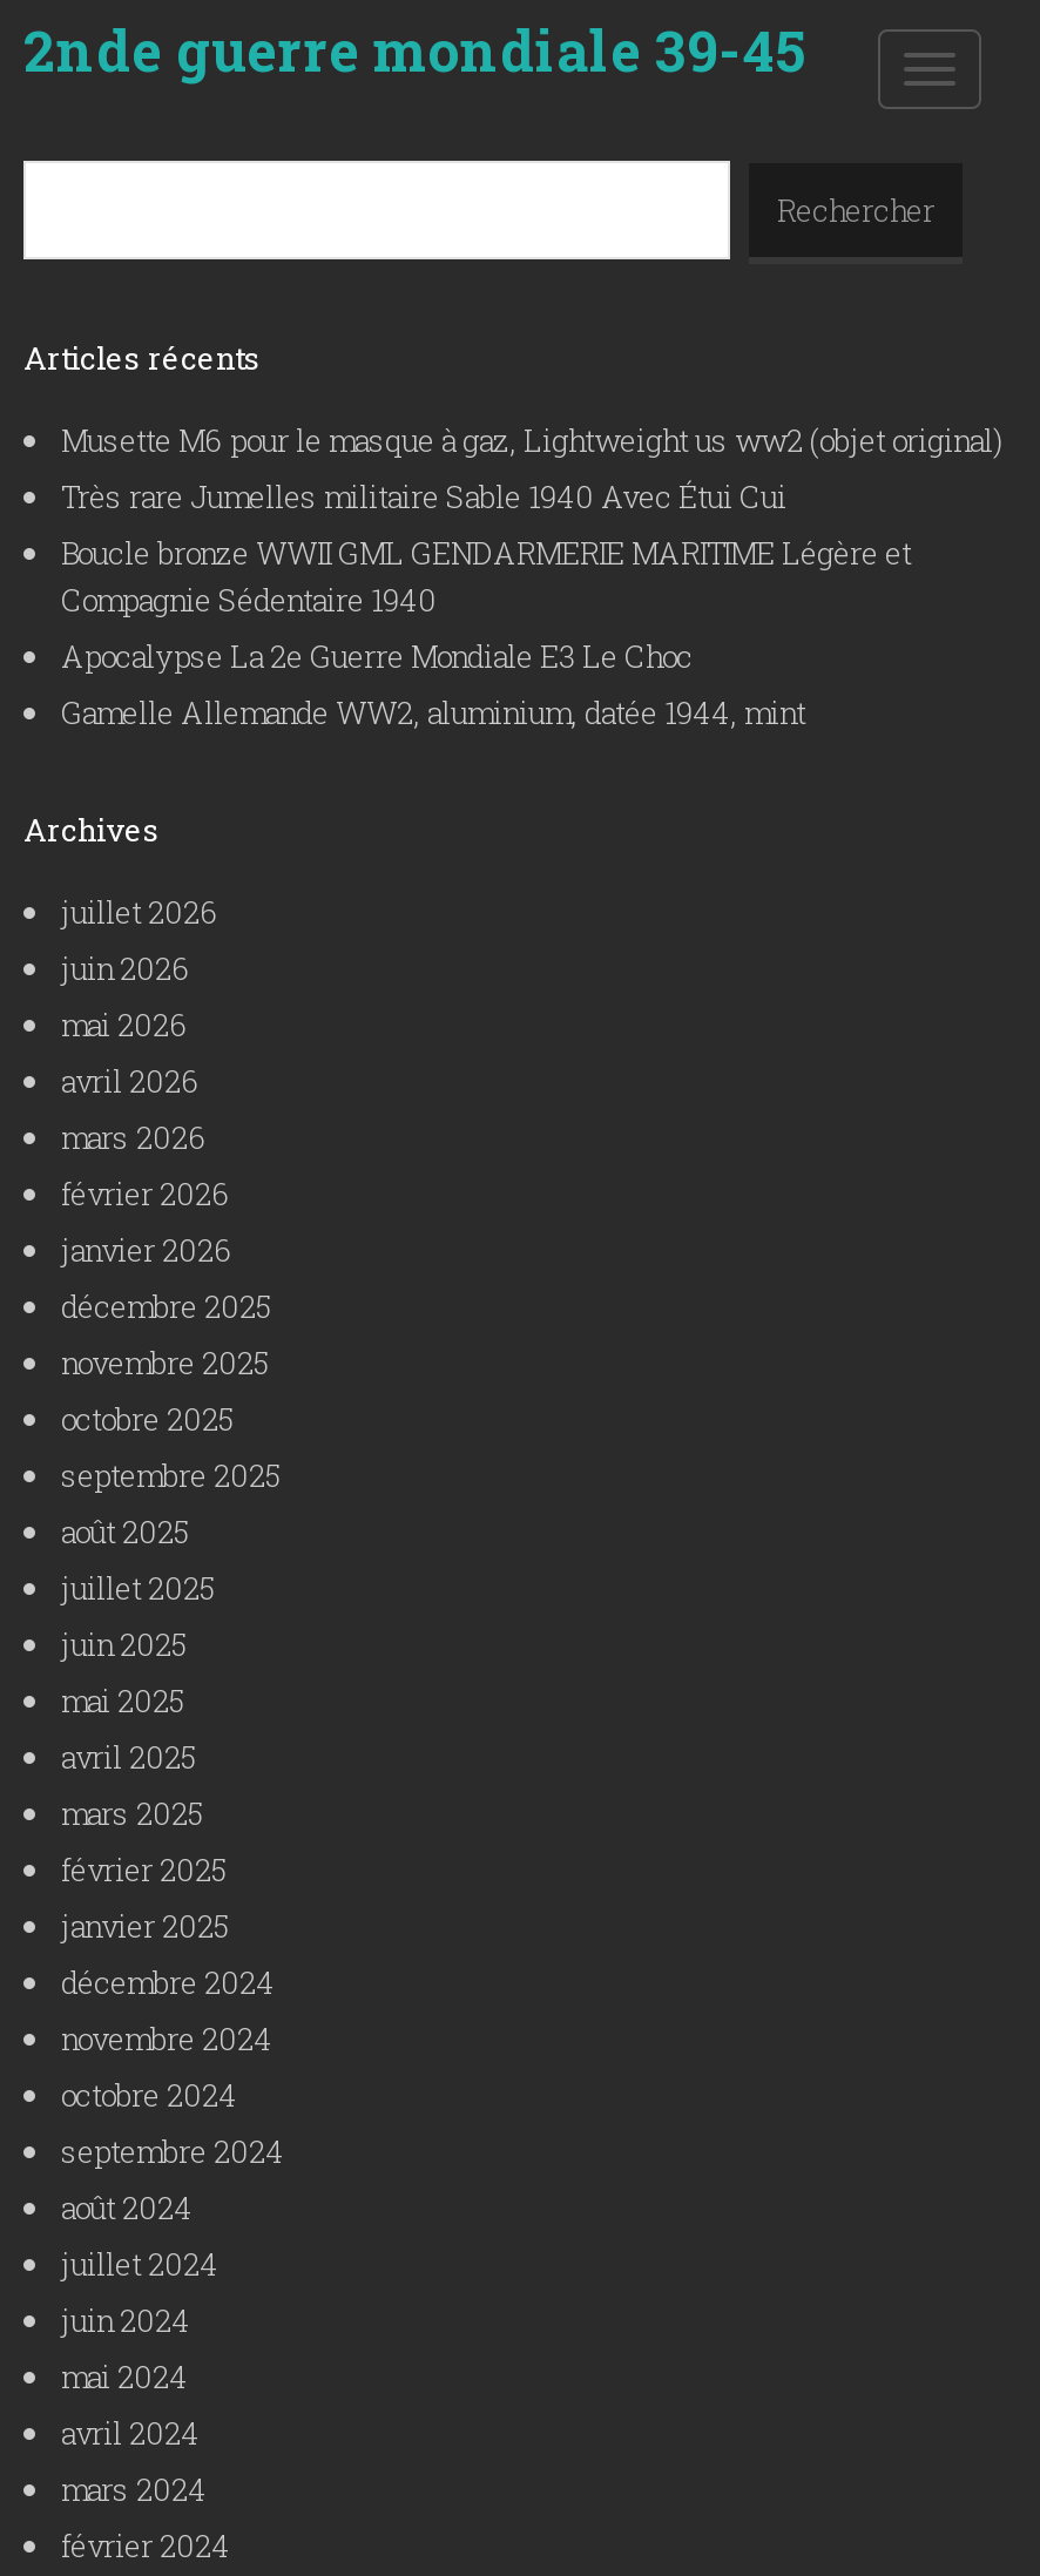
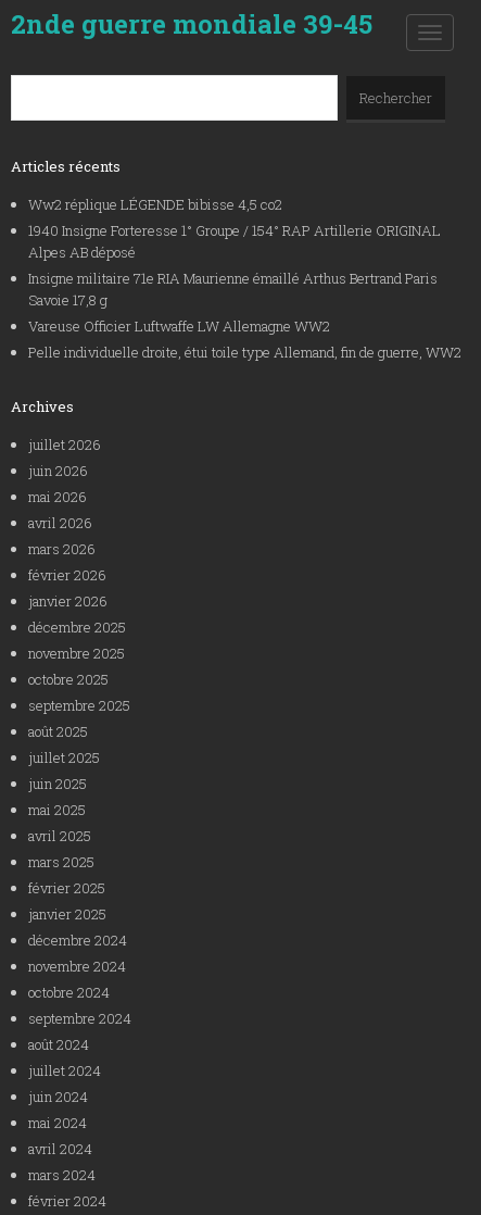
- Musette M6 pour le masque à gaz, Lightweight us ww2 (objet original)
- Très rare Jumelles militaire Sable 1940 Avec Étui Cui
- Boucle bronze WWII GML GENDARMERIE MARITIME Légère et
- Compagnie Sédentaire 1940
- Apocalypse La 2e Guerre Mondiale E3 Le Choc
- Gamelle Allemande WW2, aluminium, datée 1944, mint
+ Ww2 réplique LÉGENDE bibisse 4,5 co2
+ 1940 Insigne Forteresse 1° Groupe / 154° RAP Artillerie ORIGINAL
+ Alpes AB déposé
+ Insigne militaire 71e RIA Maurienne émaillé Arthus Bertrand Paris
+ Savoie 17,8 g
+ Vareuse Officier Luftwaffe LW Allemagne WW2
+ Pelle individuelle droite, étui toile type Allemand, fin de guerre, WW2
